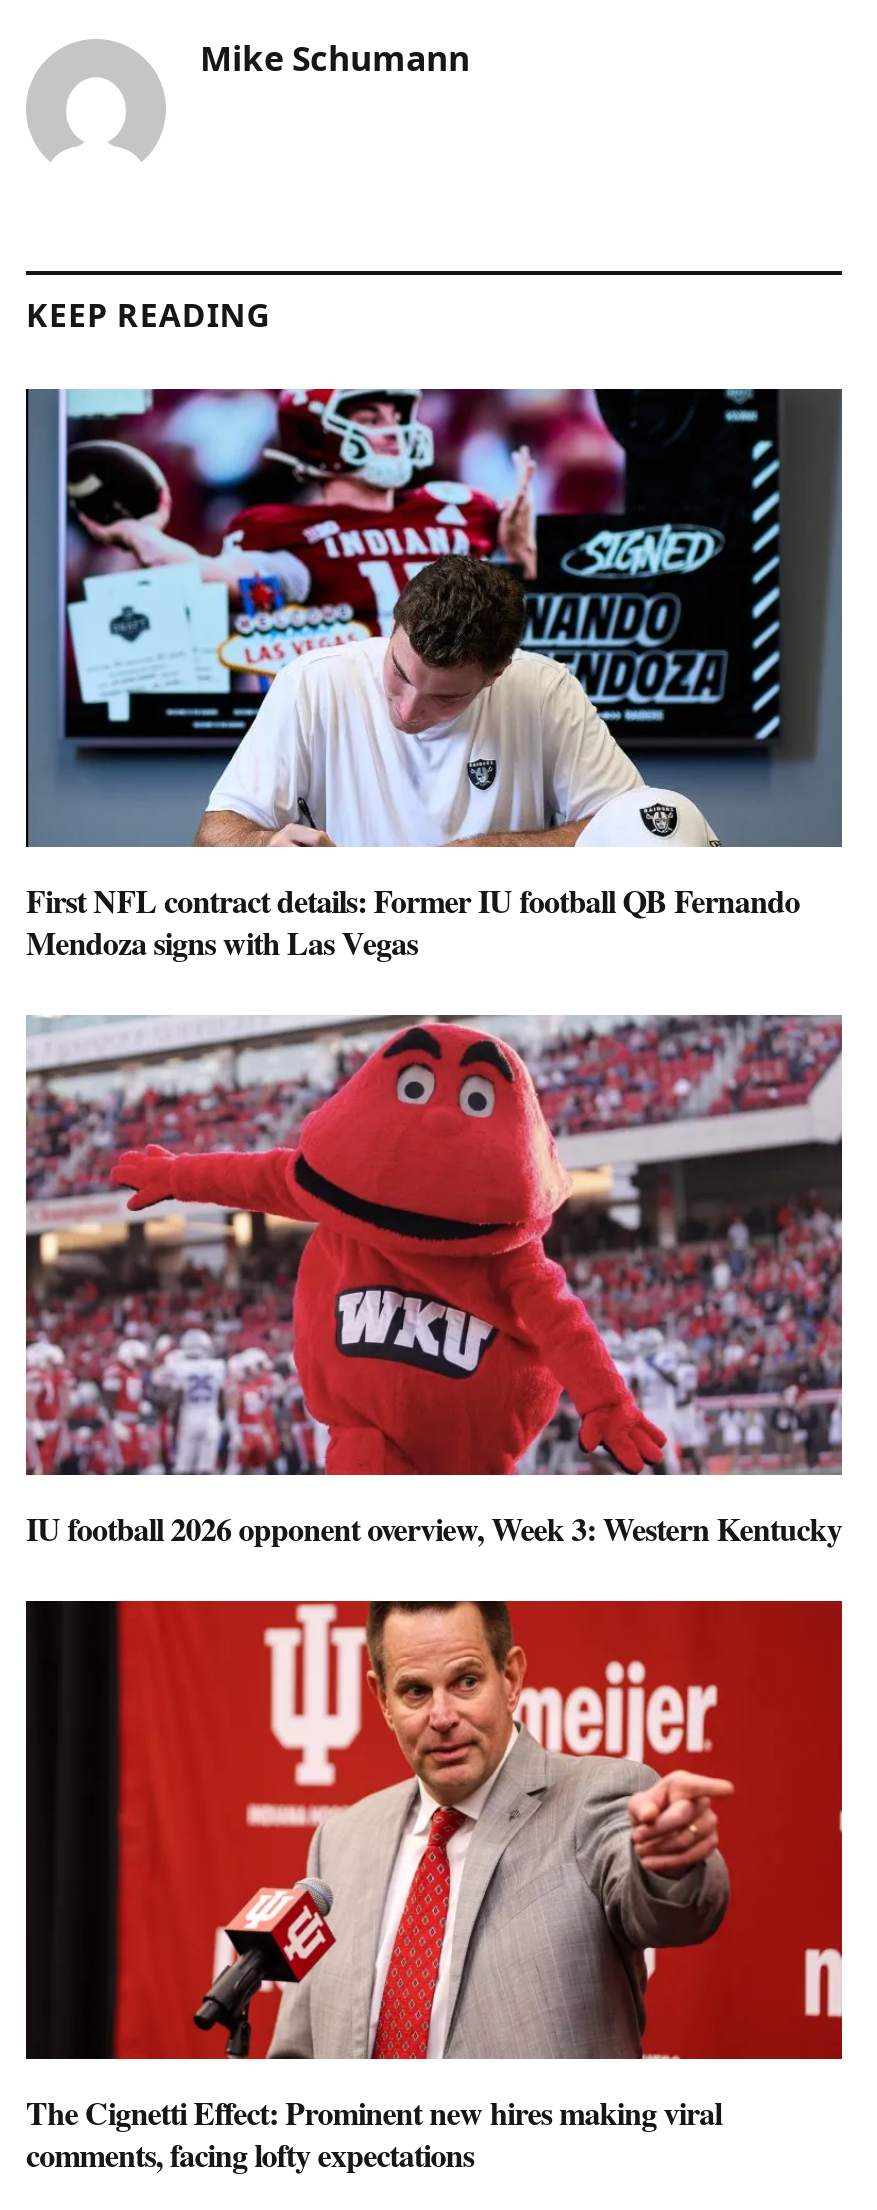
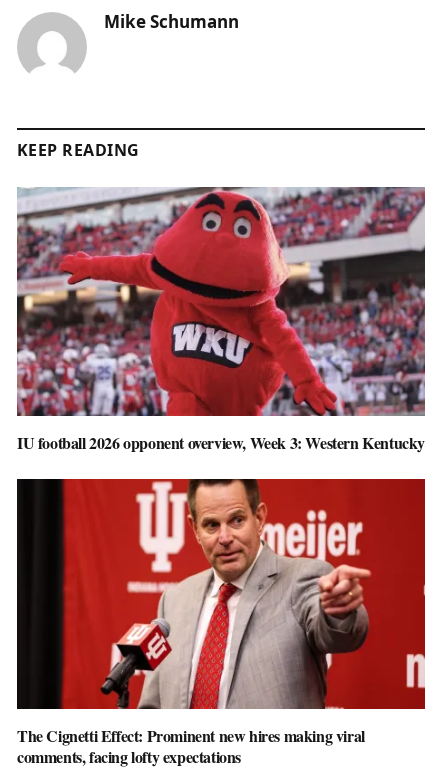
- [image]
- First NFL contract details: Former IU football QB Fernando
- Mendoza signs with Las Vegas
